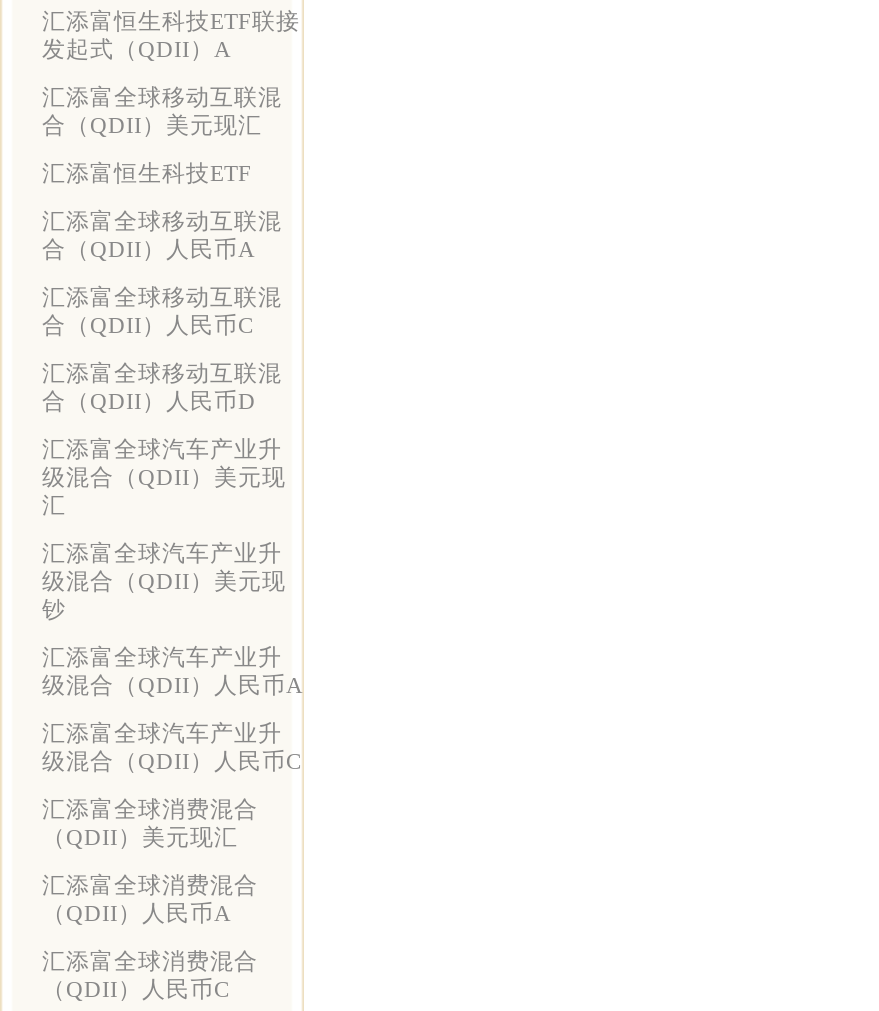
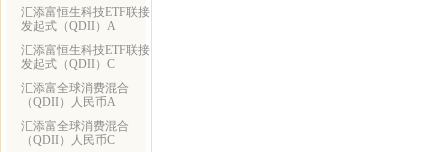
- 汇添富全球移动互联混
- 合（QDII）美元现汇
- 汇添富恒生科技ETF
- 汇添富全球移动互联混
- 合（QDII）人民币A
- 汇添富全球移动互联混
- 合（QDII）人民币C
- 汇添富全球移动互联混
- 合（QDII）人民币D
- 汇添富全球汽车产业升
- 级混合（QDII）美元现
- 汇
- 汇添富全球汽车产业升
- 级混合（QDII）美元现
- 钞
- 汇添富全球汽车产业升
- 级混合（QDII）人民币A
- 汇添富全球汽车产业升
- 级混合（QDII）人民币C
- 汇添富全球消费混合
- （QDII）美元现汇
+ 汇添富恒生科技ETF联接
+ 发起式（QDII）C
